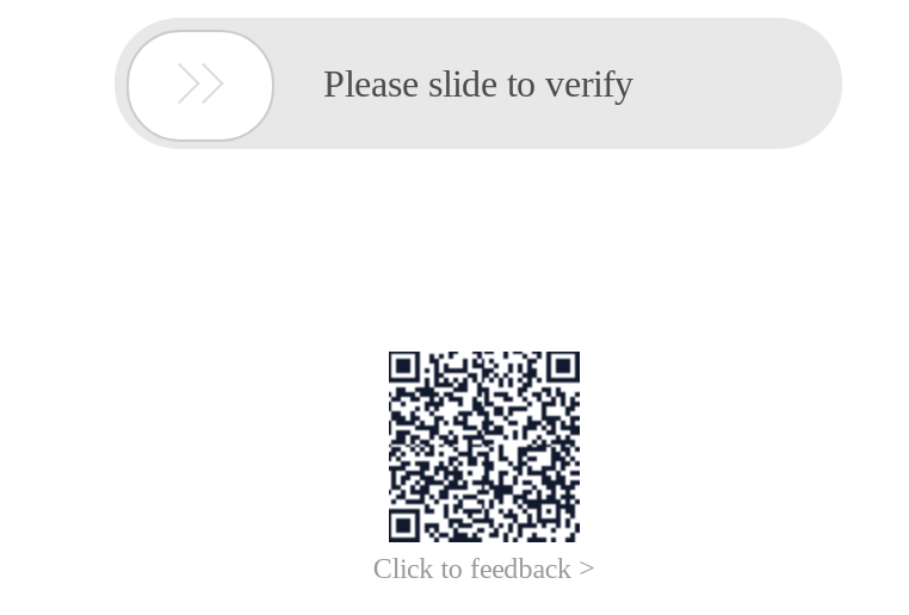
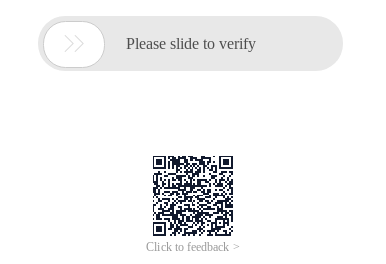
- [image]
+ [image]
